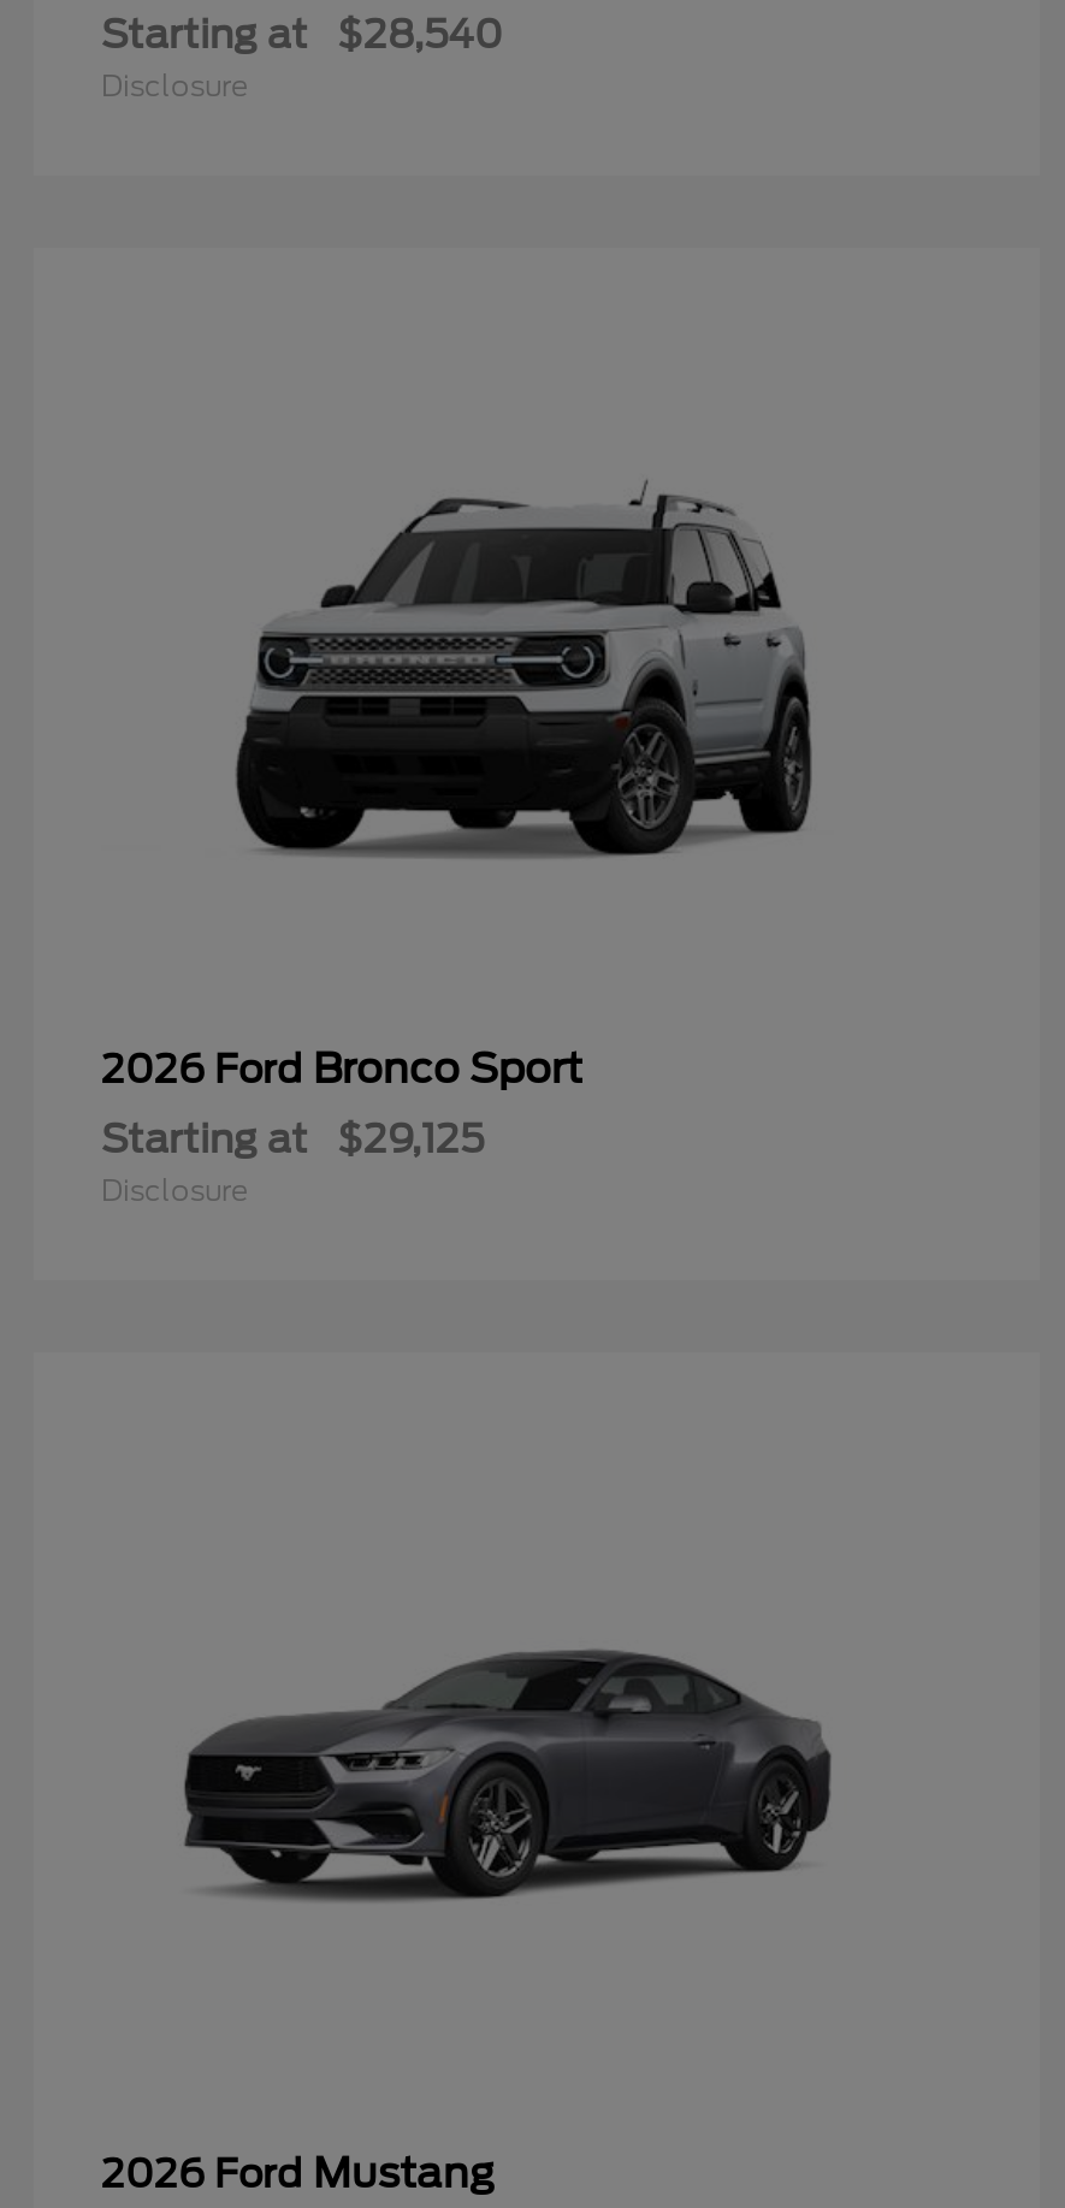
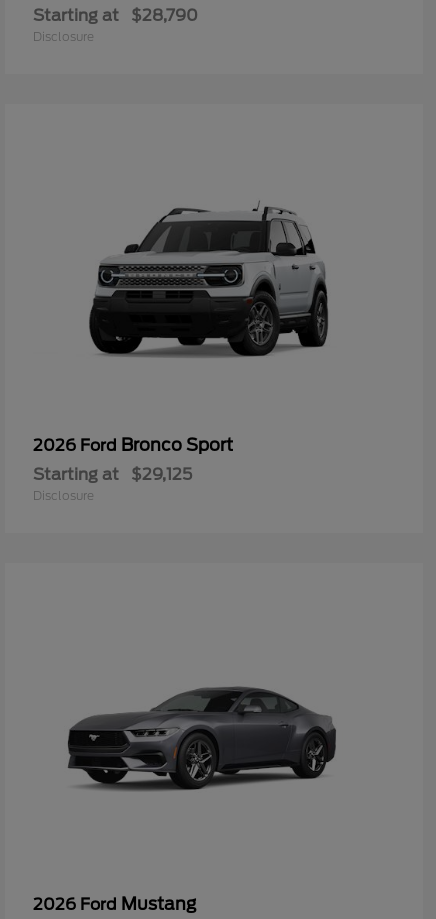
- Starting at $28,540
+ Starting at $28,790
